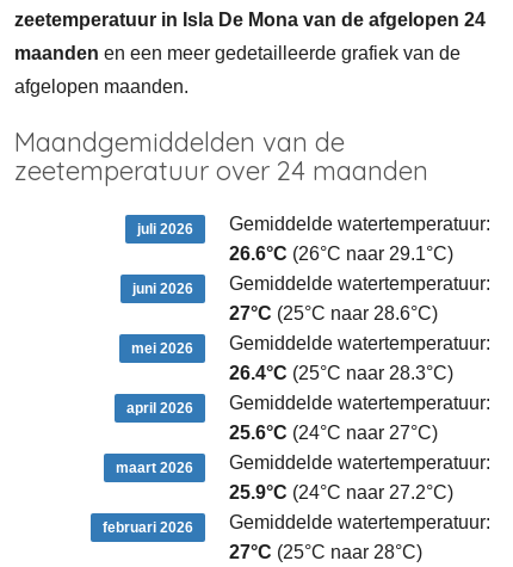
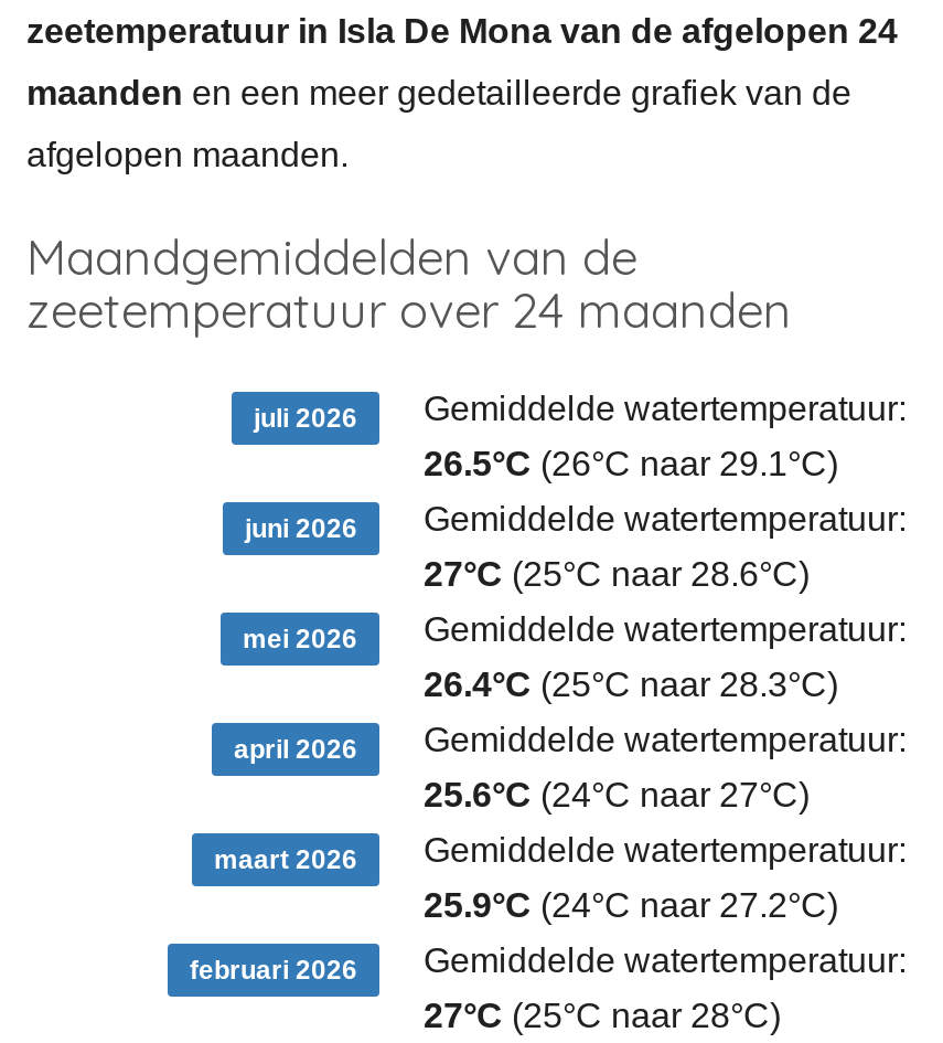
- 26.6°C (26°C naar 29.1°C)
+ 26.5°C (26°C naar 29.1°C)
